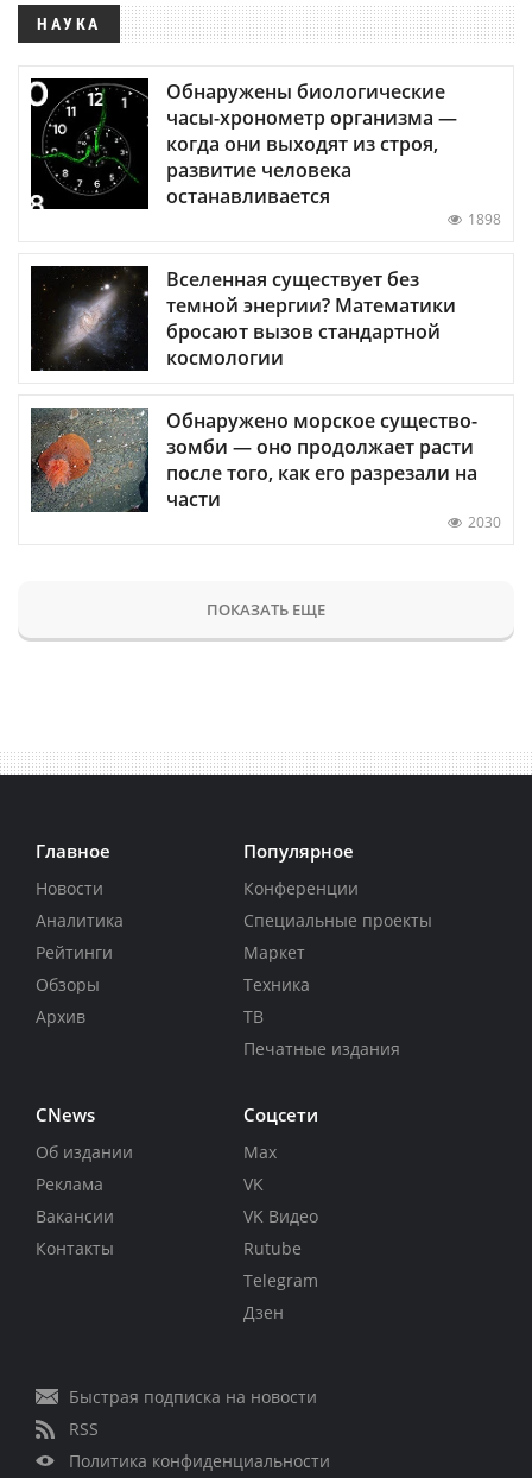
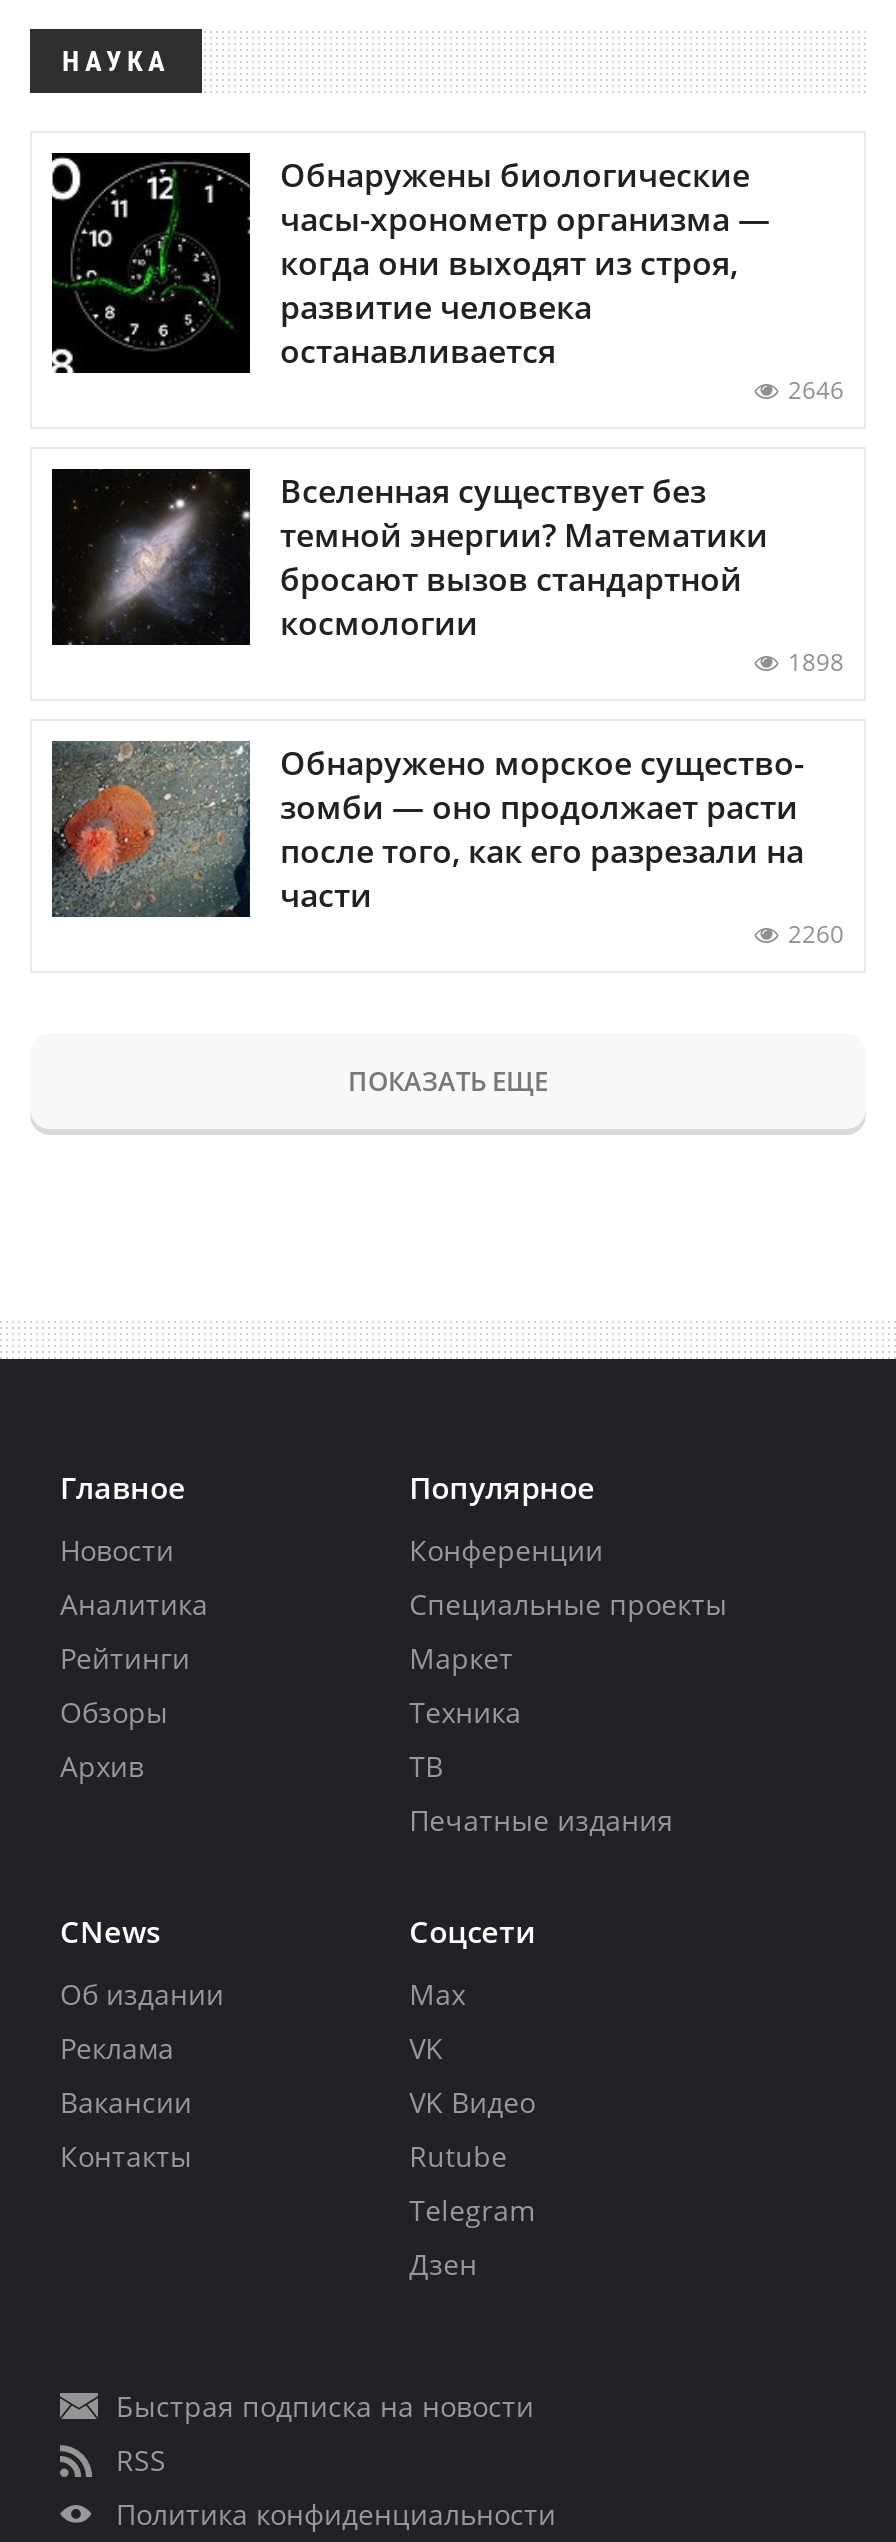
- 1898
+ 2646

+ 1898

- 2030
+ 2260
